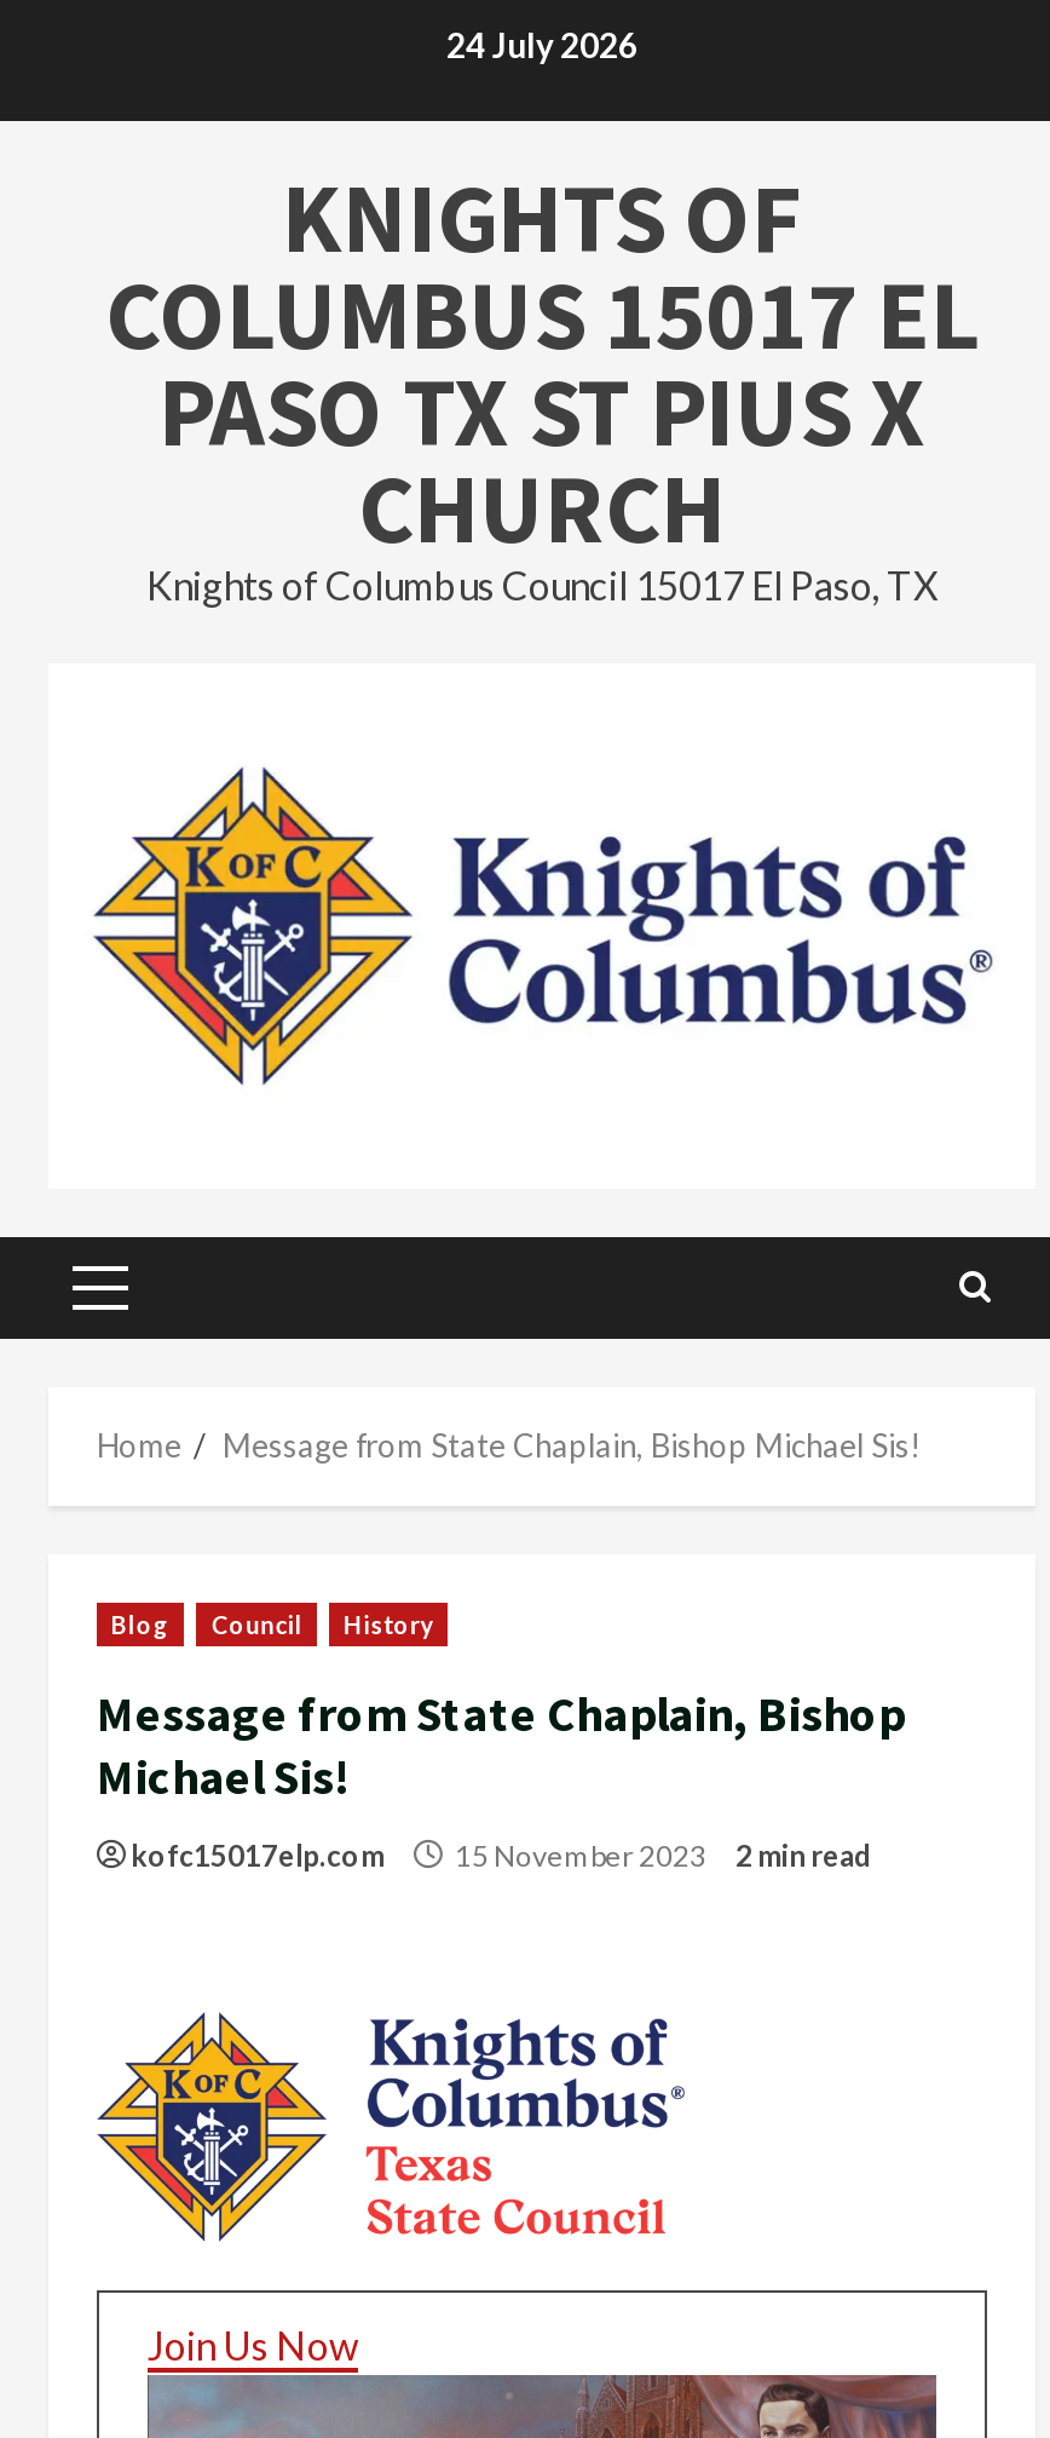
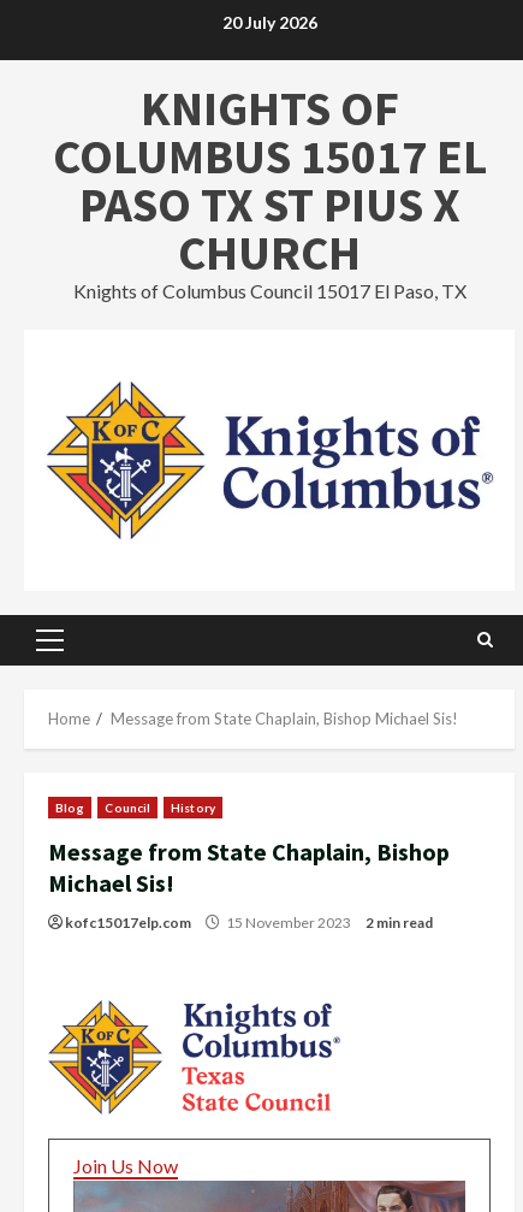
- 24 July 2026
+ 20 July 2026
